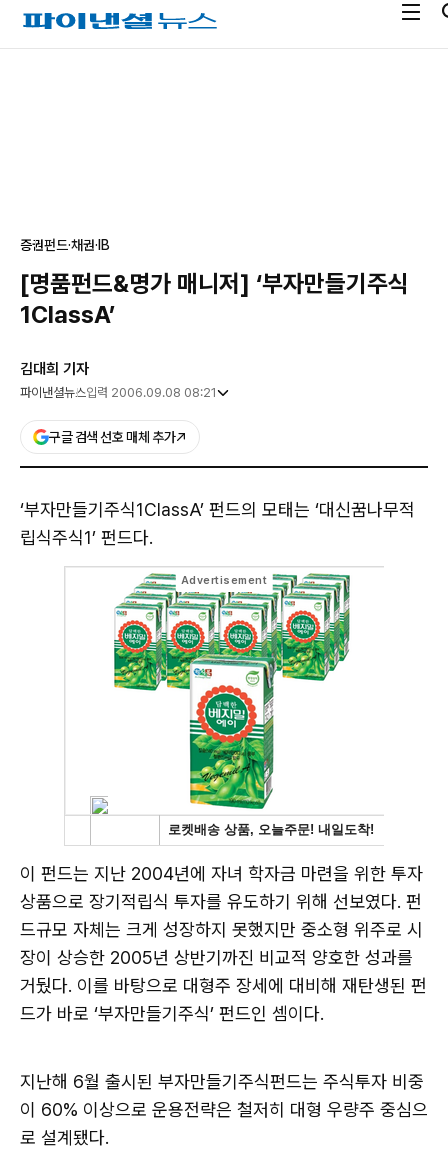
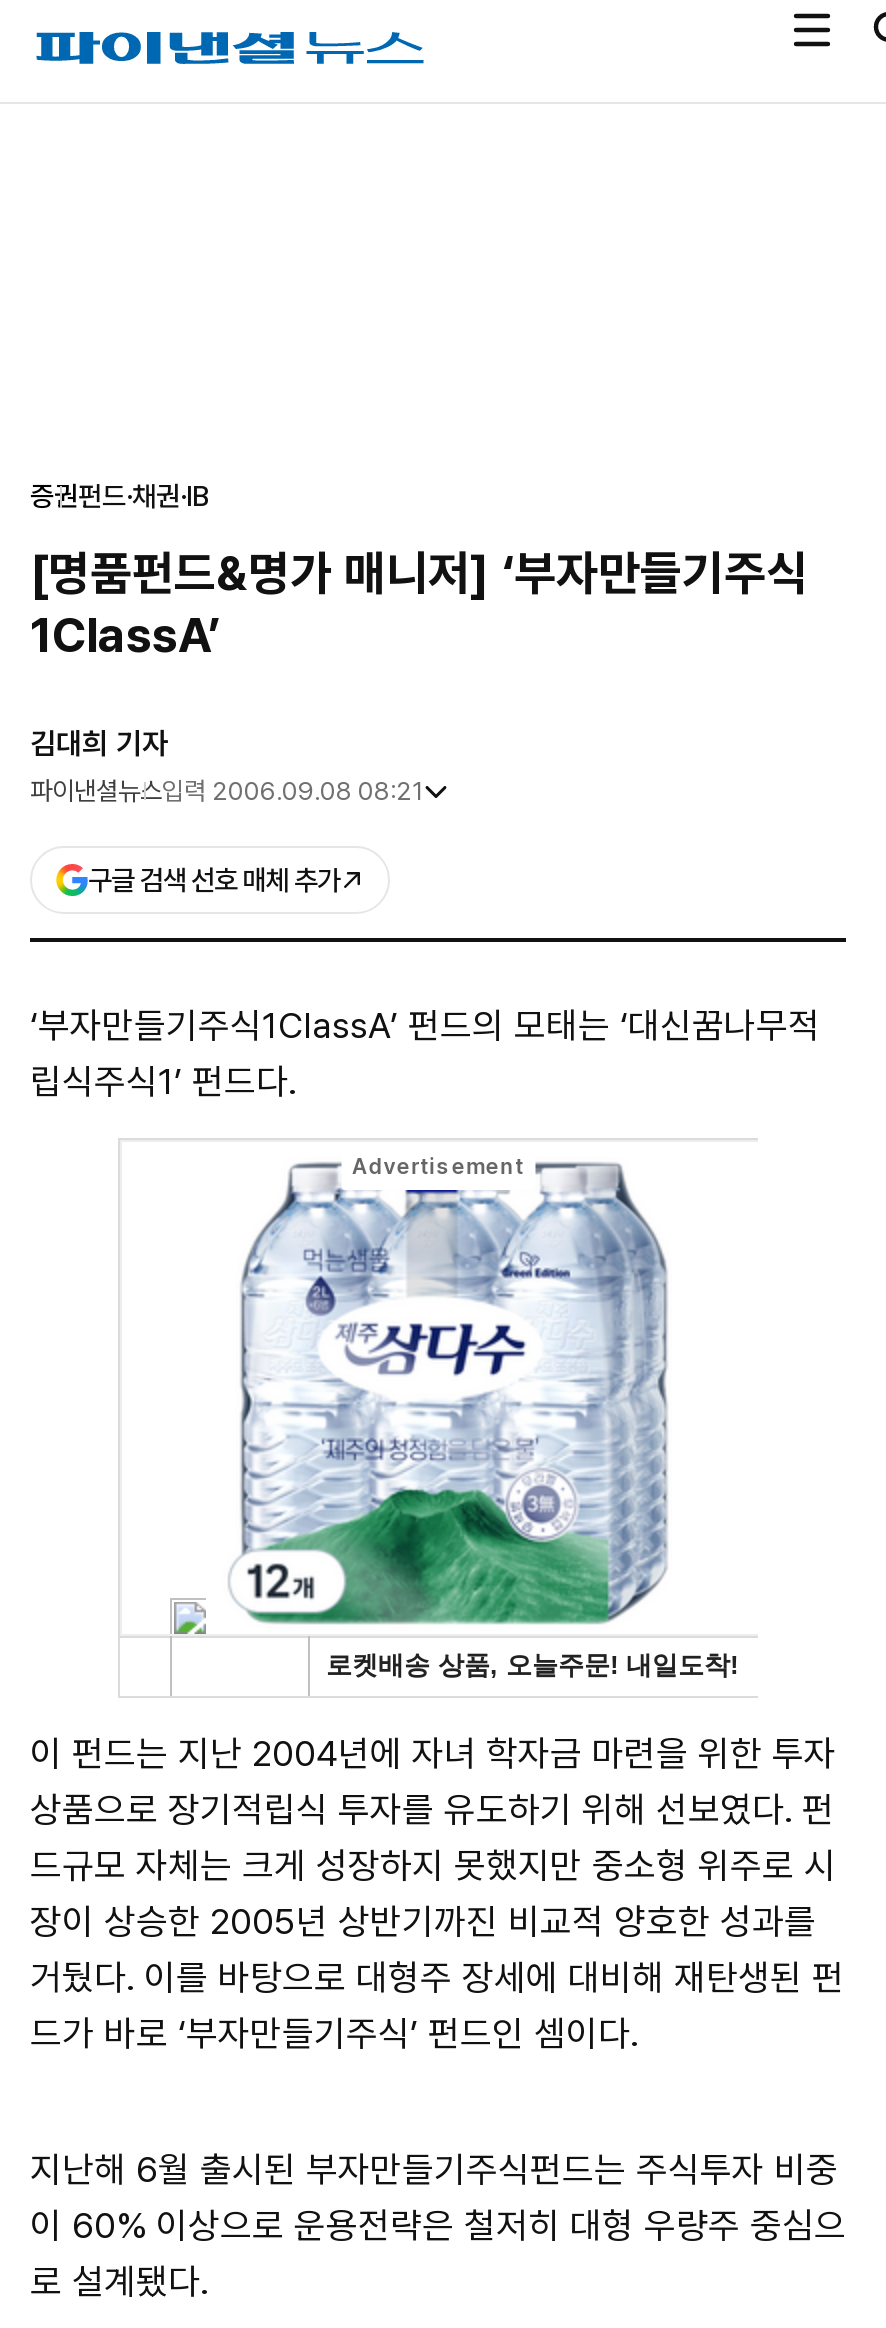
- [image]
+ [image]
